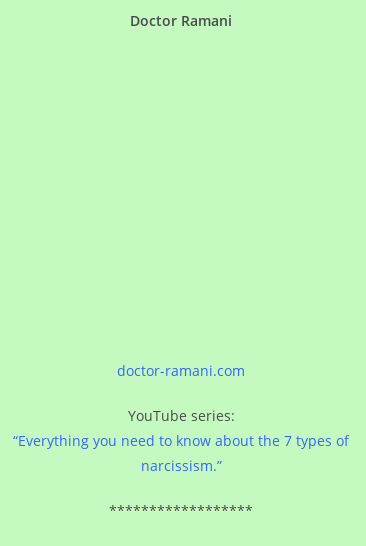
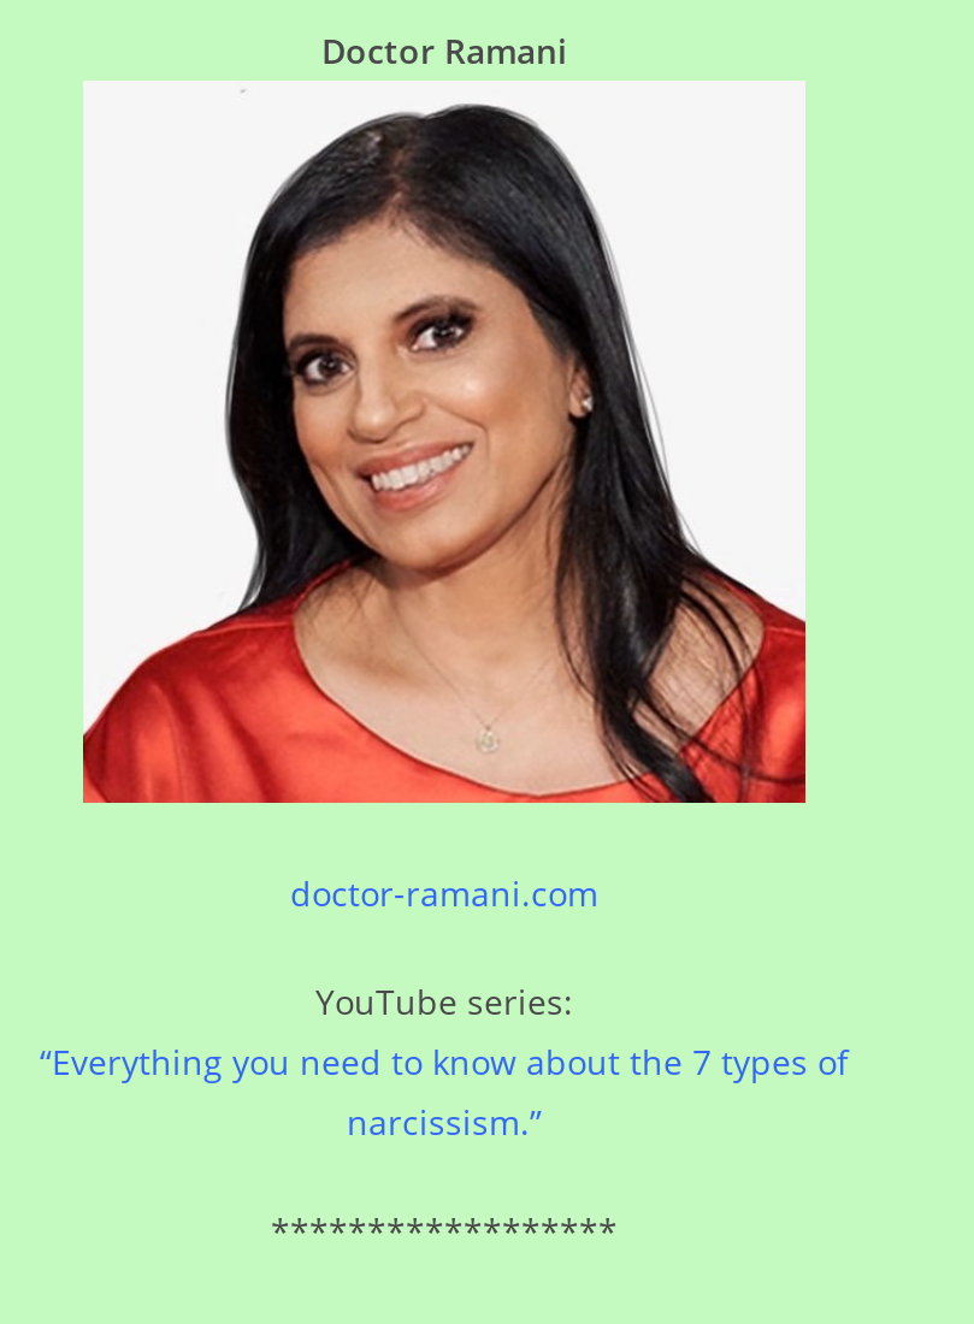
+ [image]
